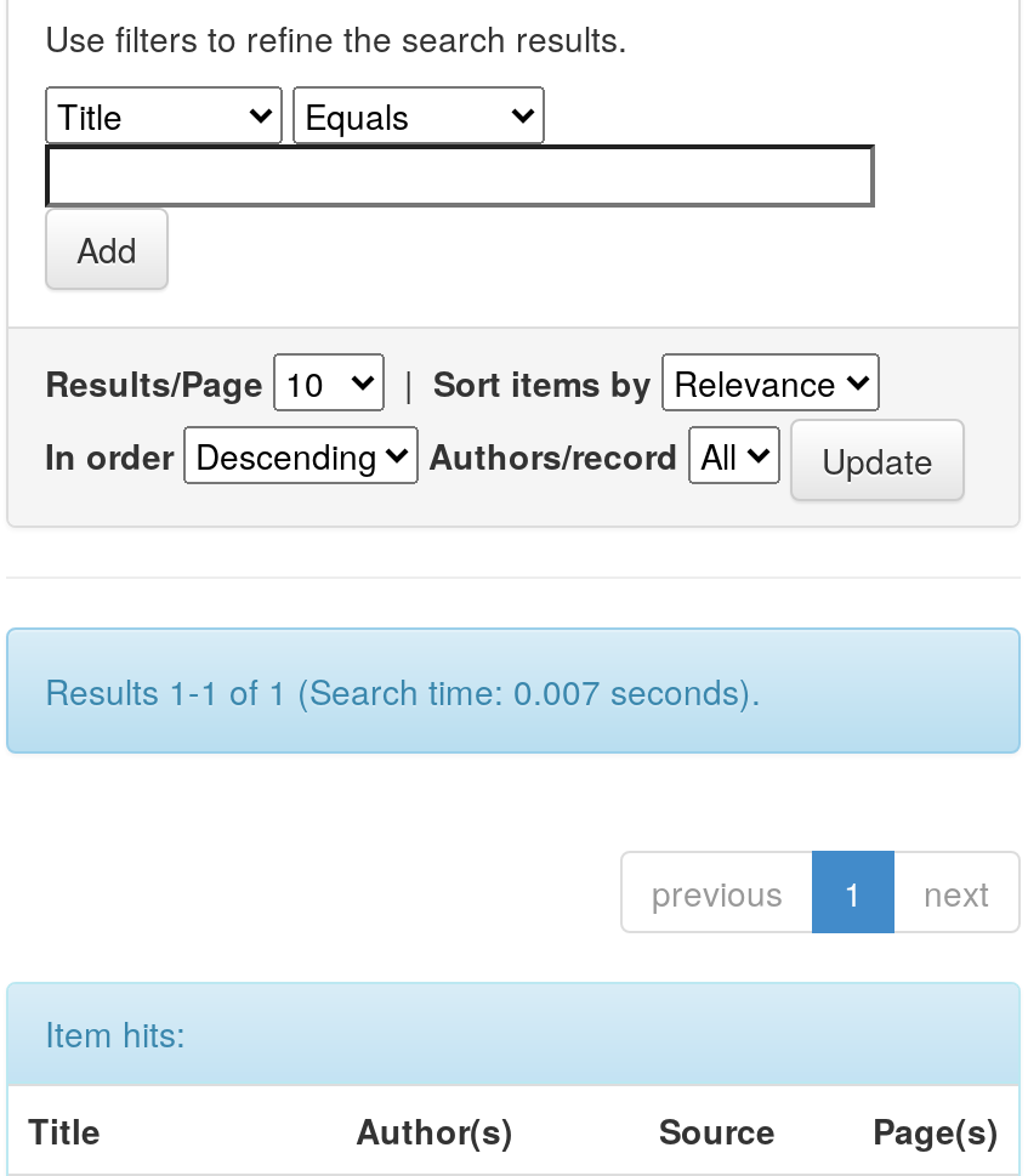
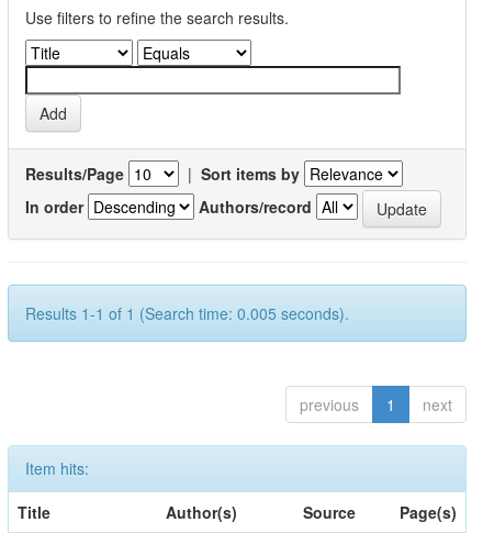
- Results 1-1 of 1 (Search time: 0.007 seconds).
+ Results 1-1 of 1 (Search time: 0.005 seconds).
